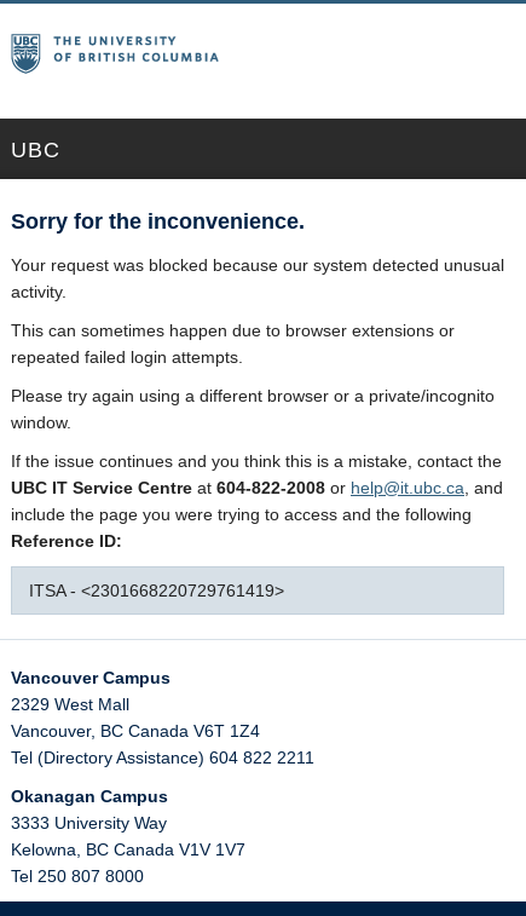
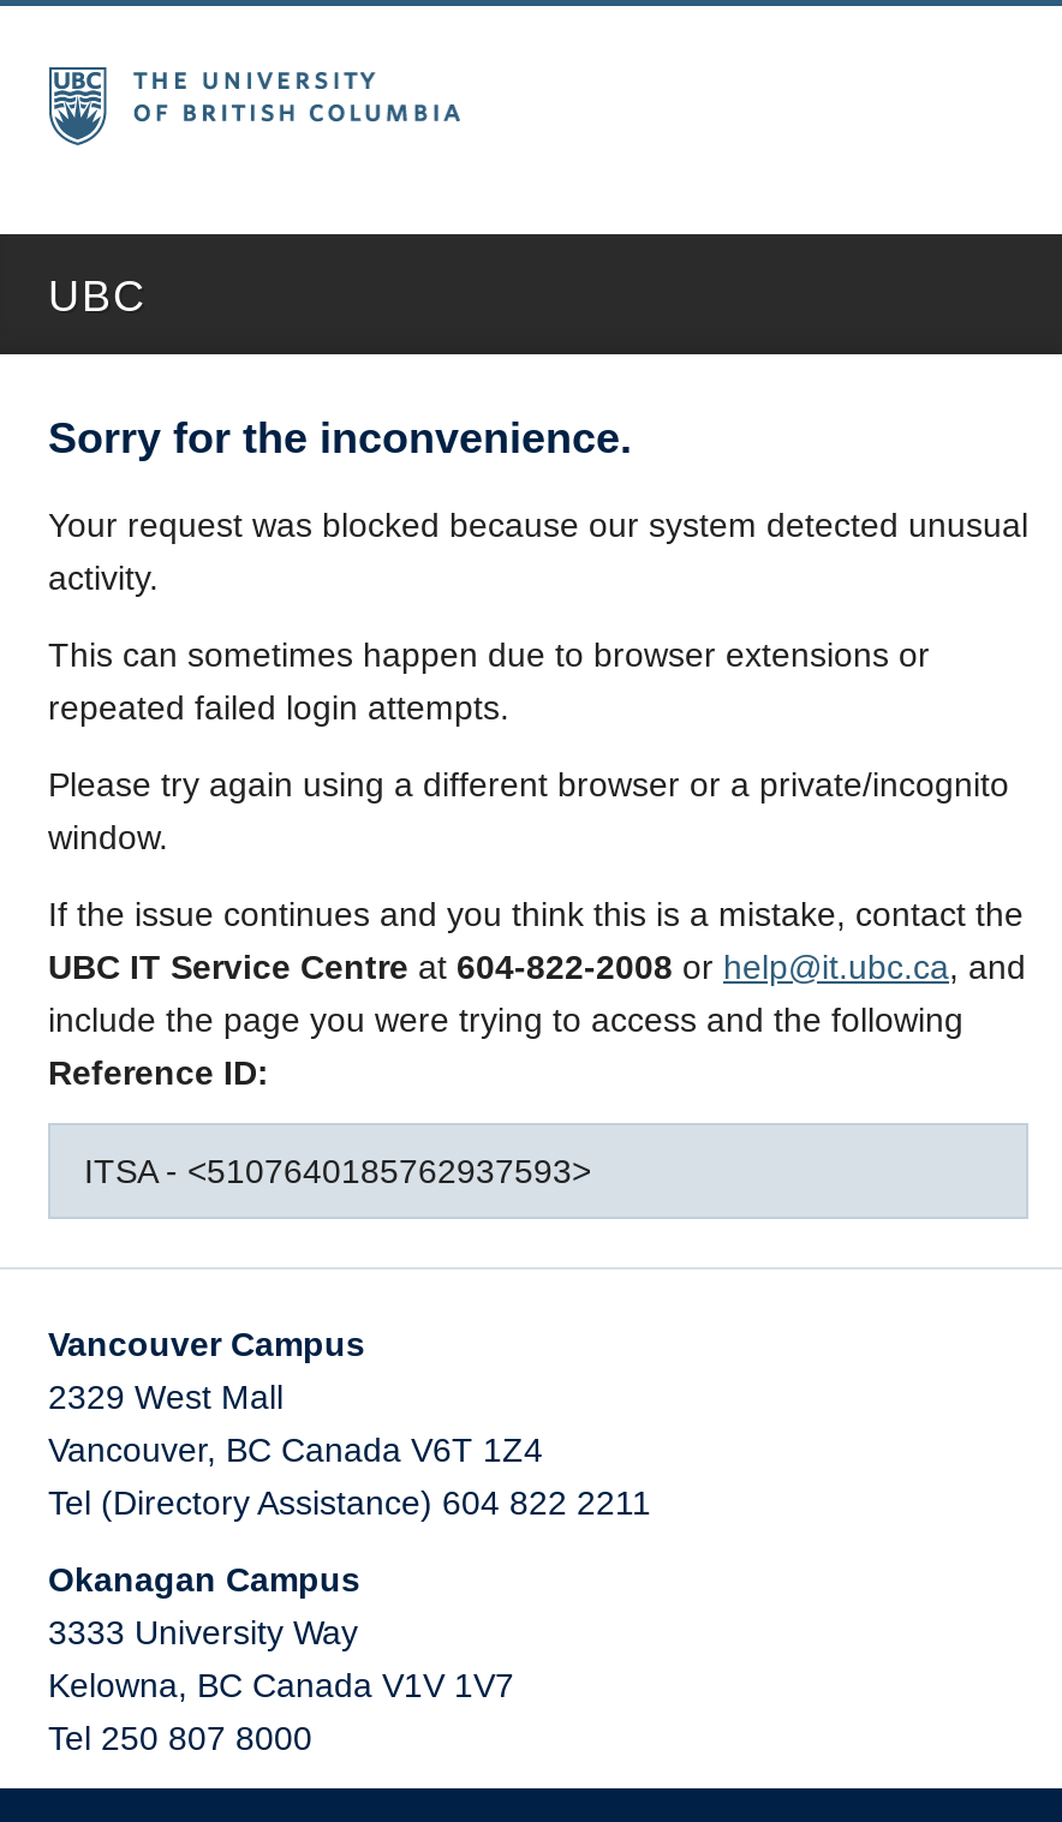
- ITSA - <2301668220729761419>
+ ITSA - <5107640185762937593>
